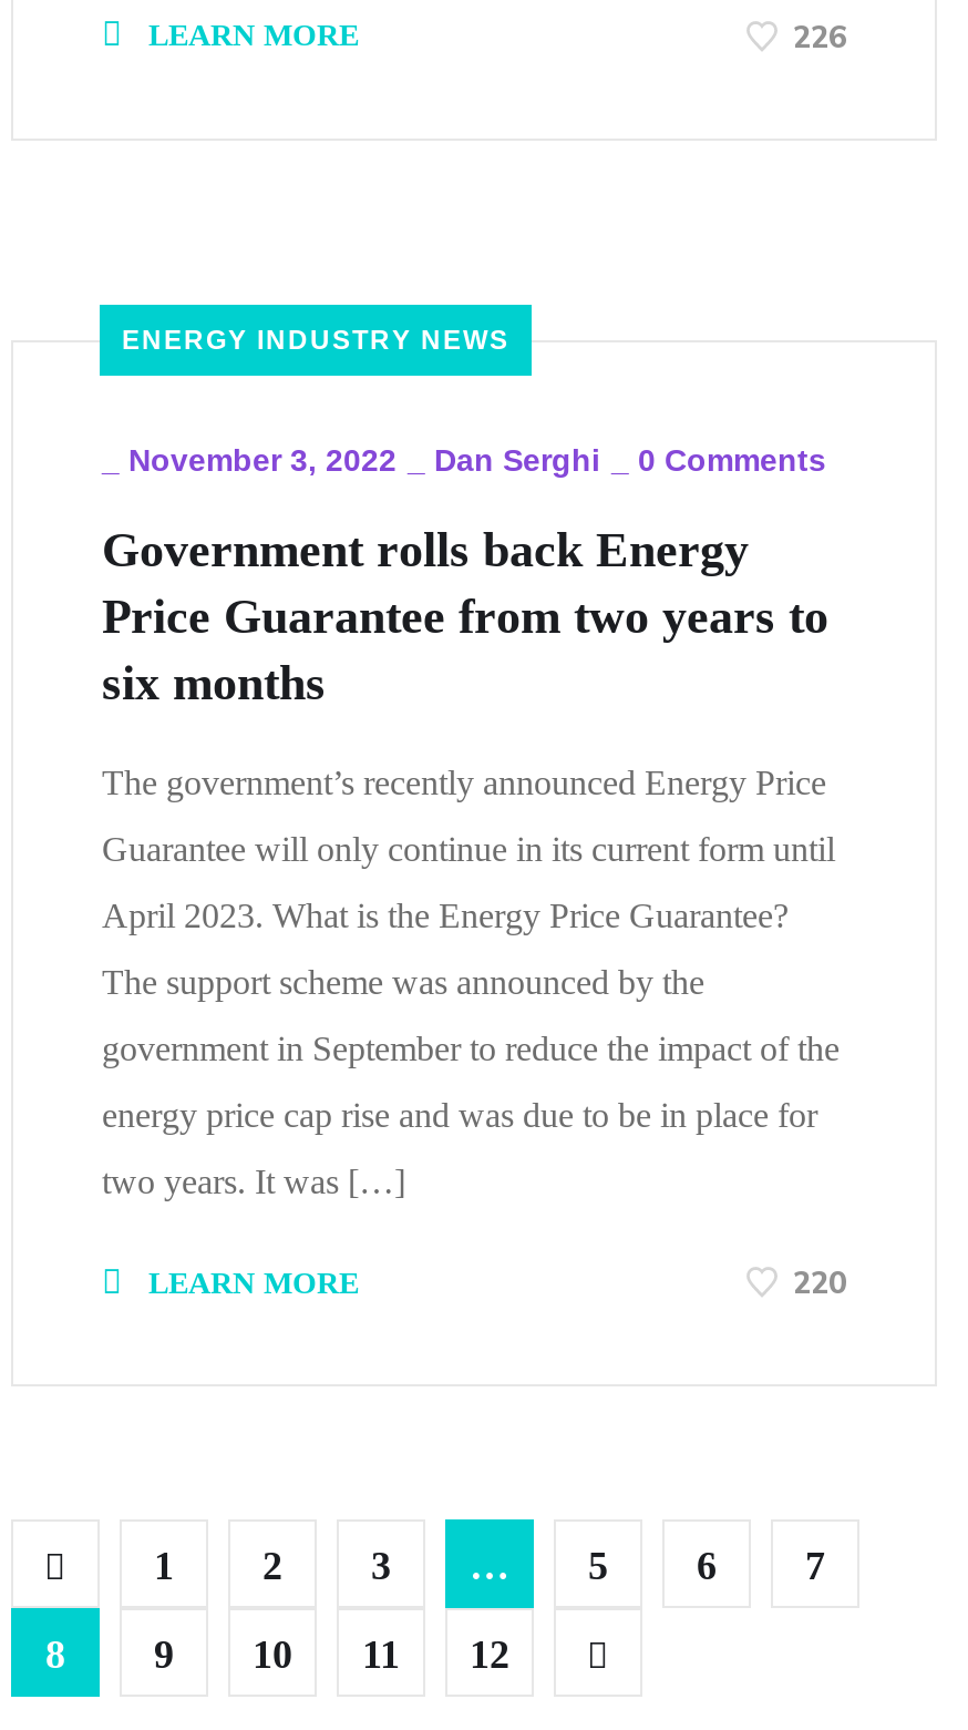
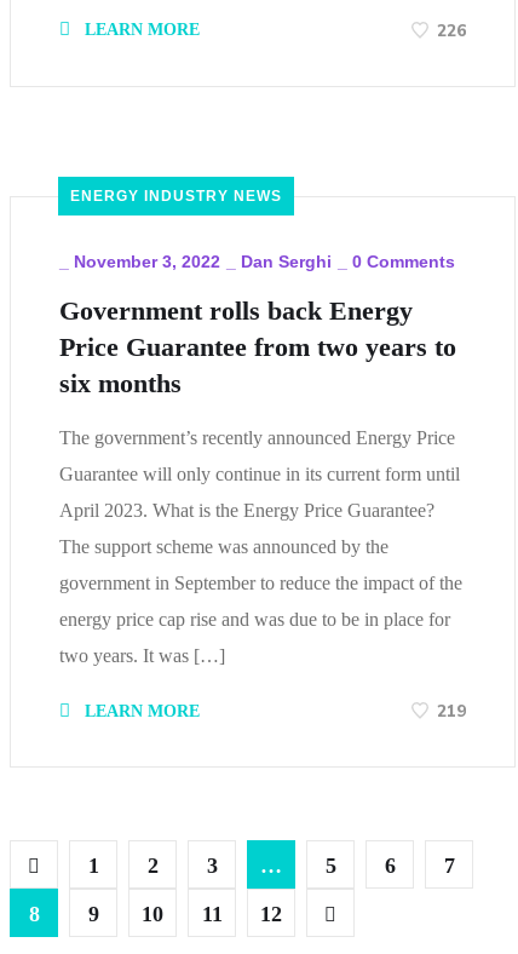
- 220
+ 219
